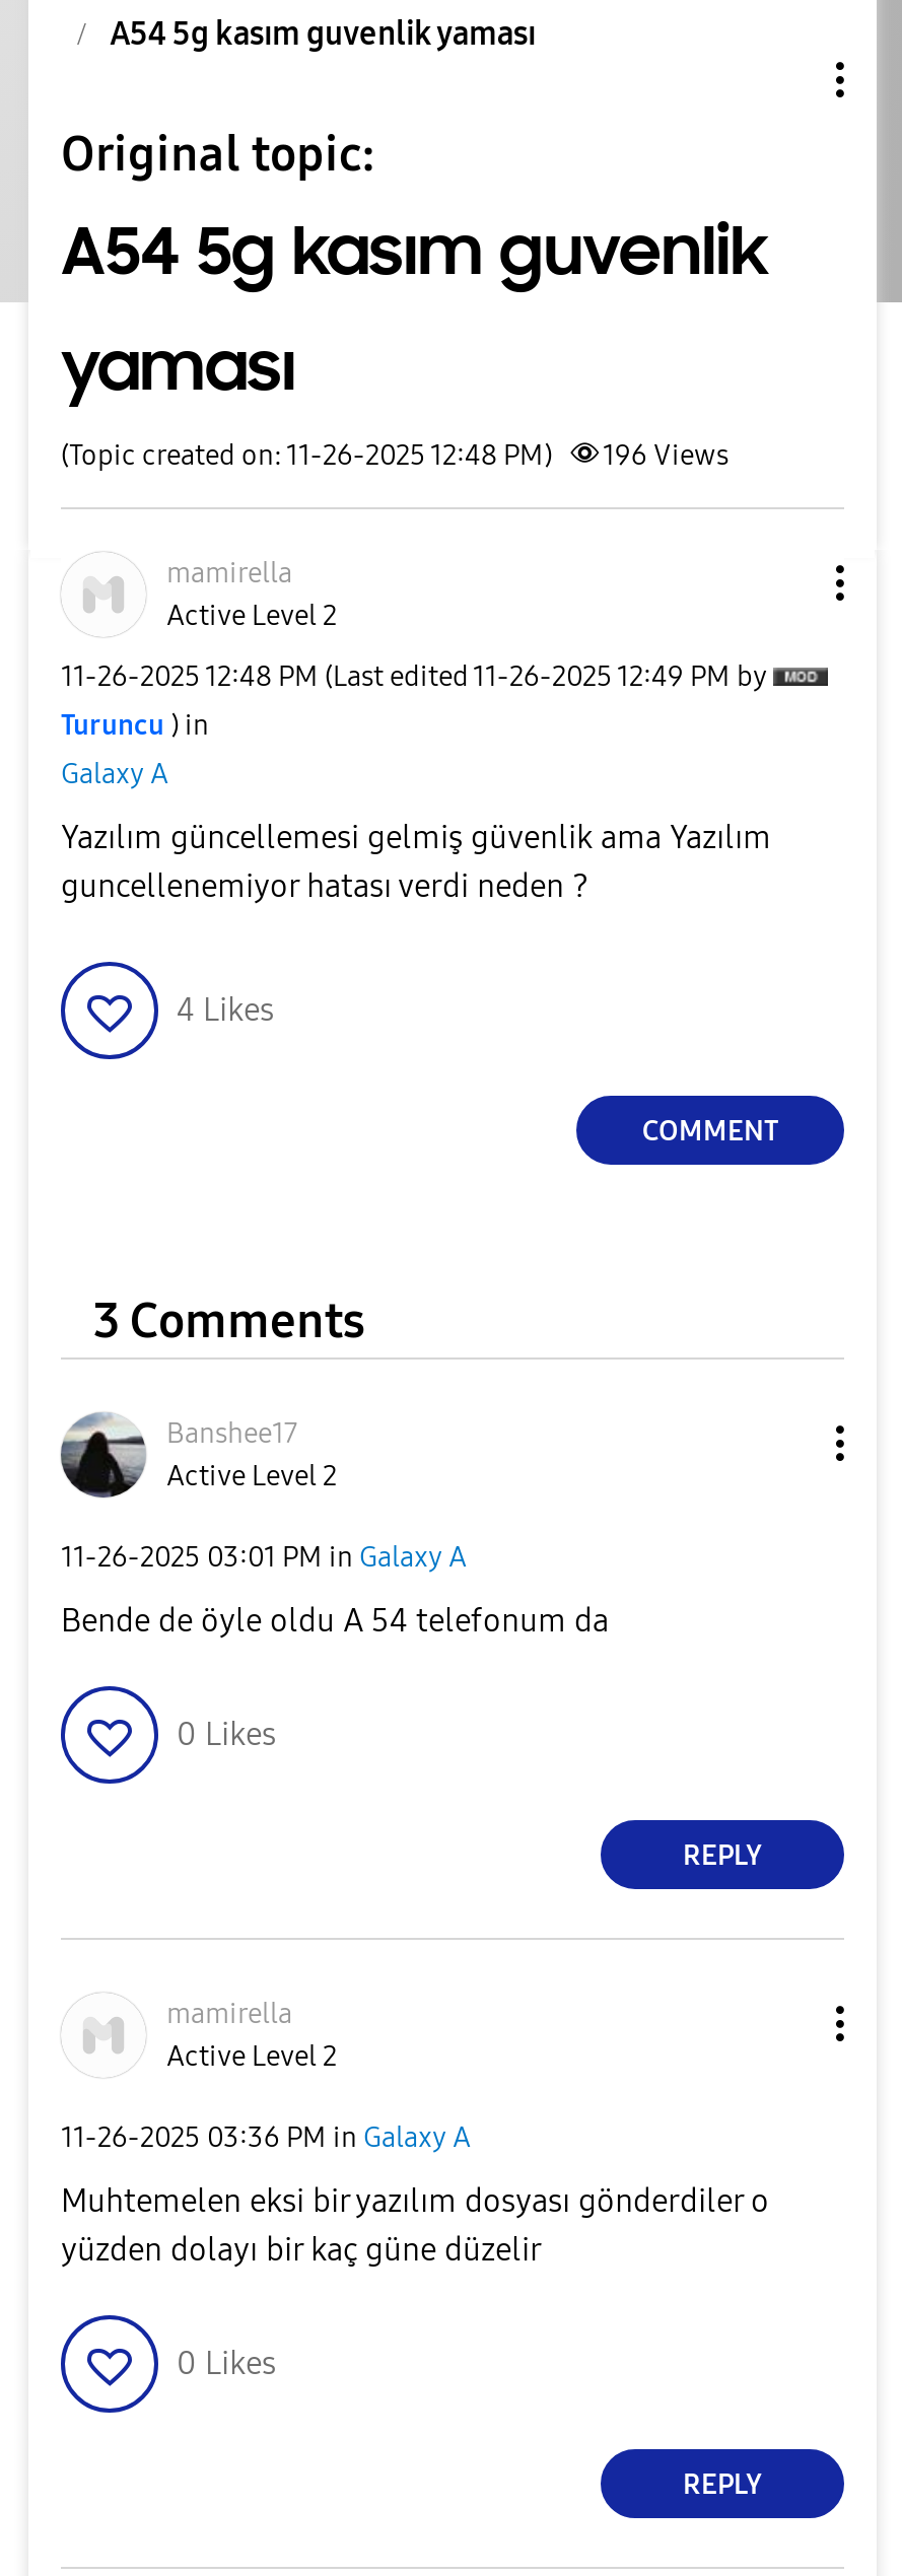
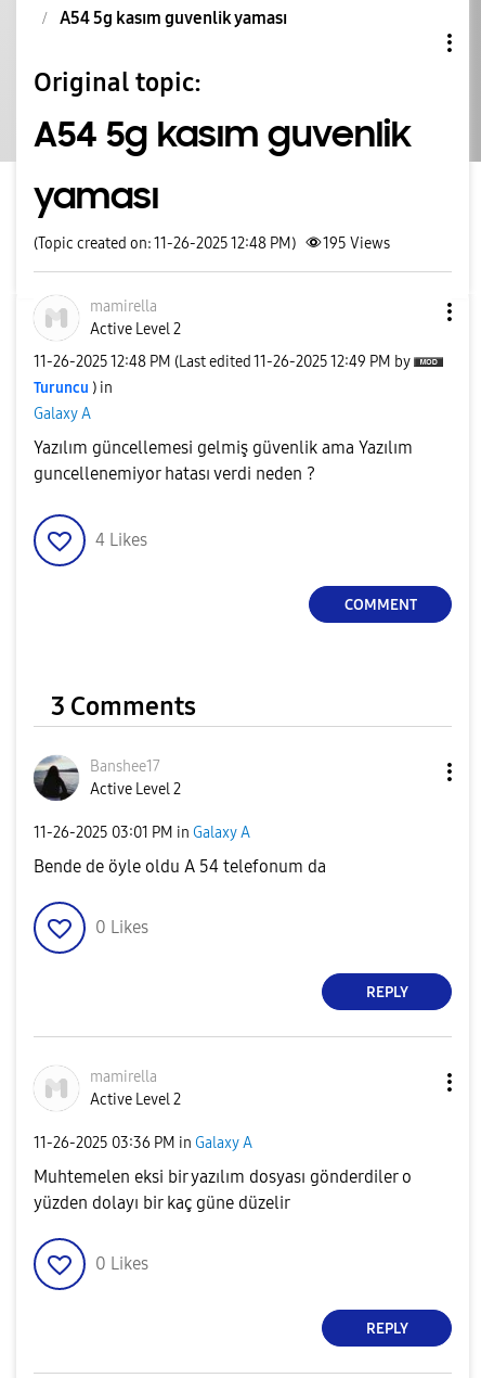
- (Topic created on: 11-26-2025 12:48 PM) 196 Views
+ (Topic created on: 11-26-2025 12:48 PM) 195 Views
